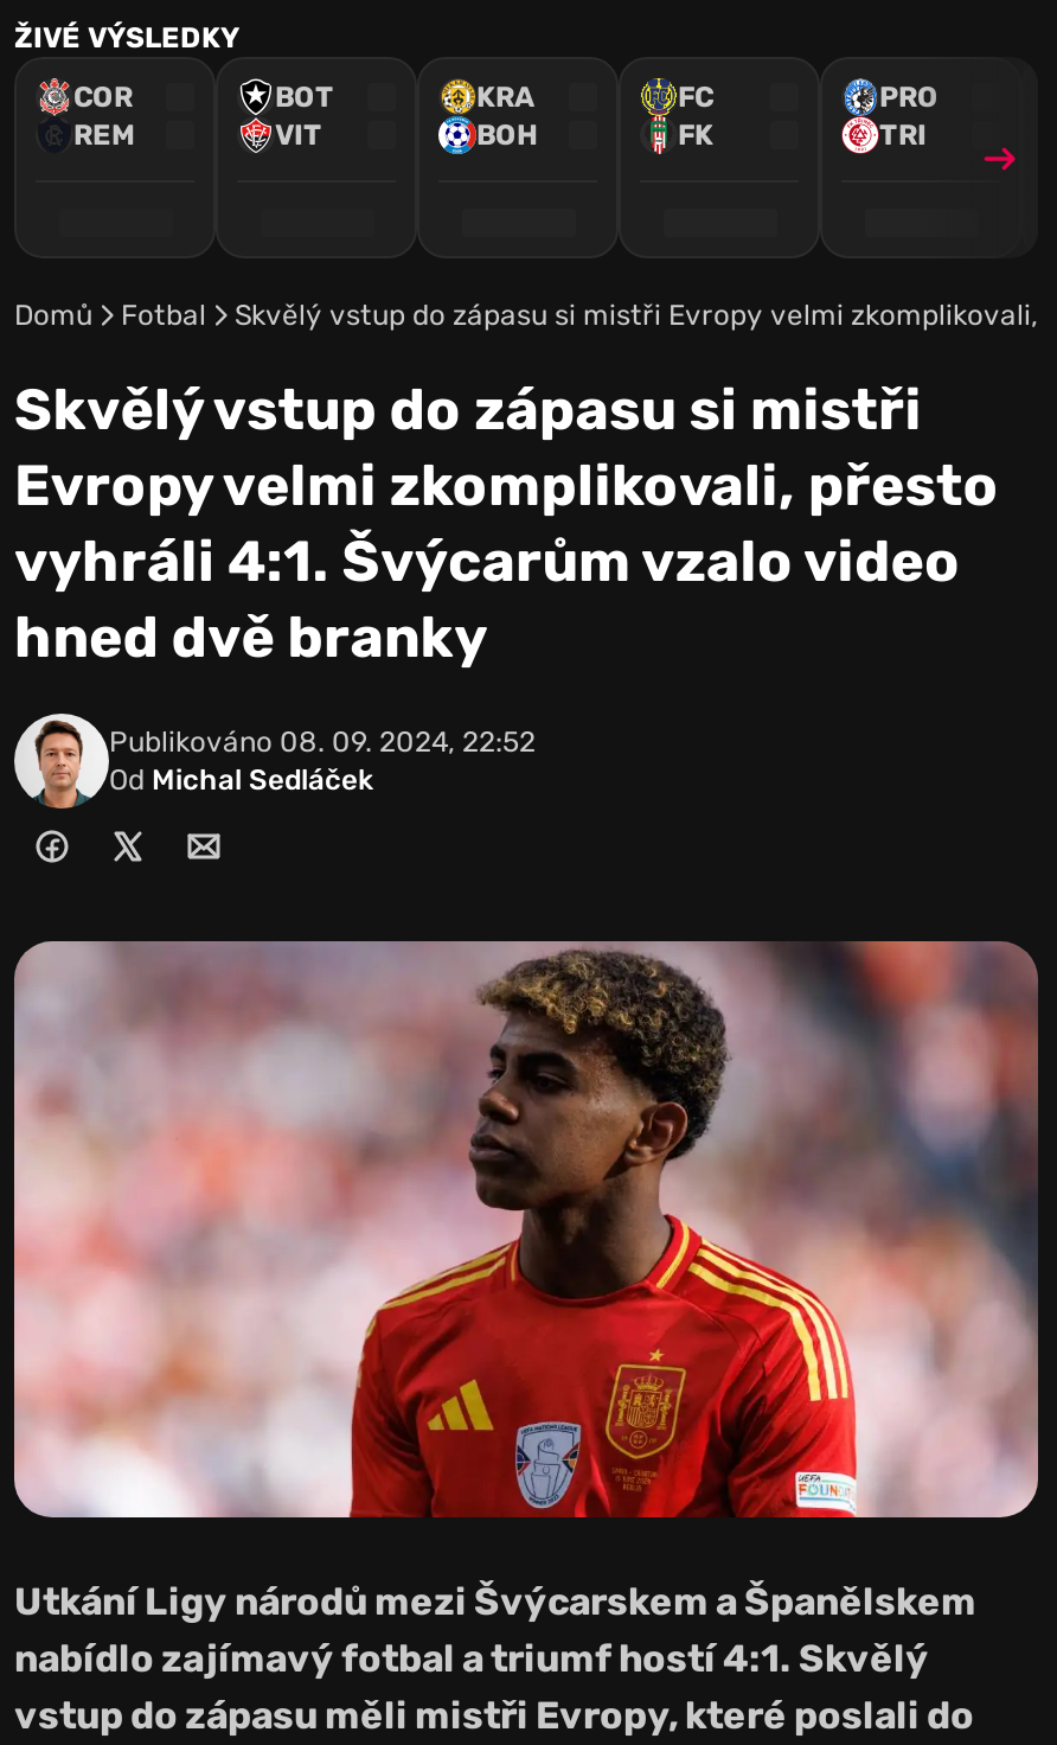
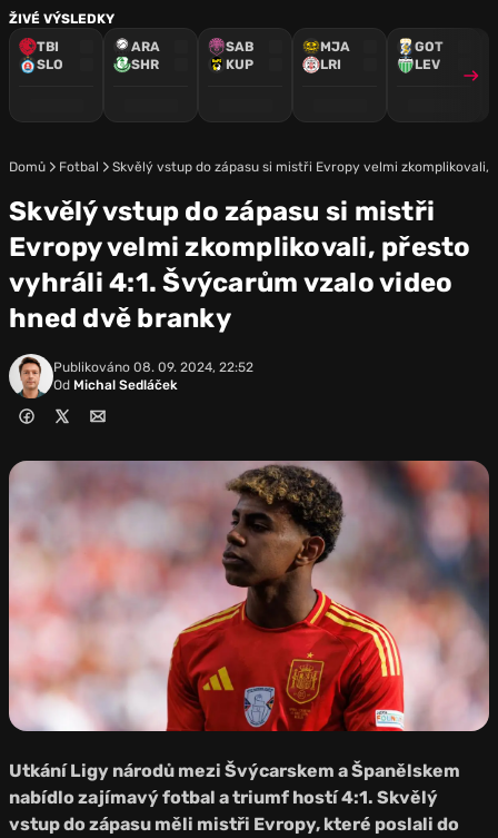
- COR
- REM
+ TBI
+ SLO

- BOT
- VIT
+ ARA
+ SHR

- KRA
- BOH
+ SAB
+ KUP

- FC
- FK
+ MJA
+ LRI

- PRO
- TRI
+ GOT
+ LEV
